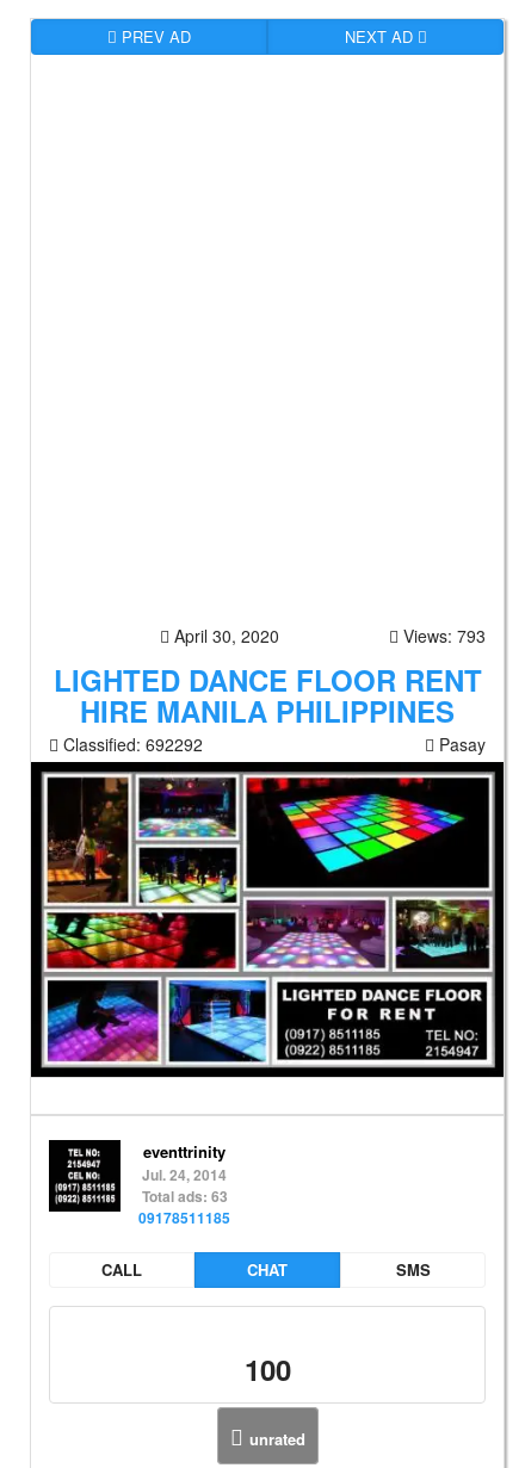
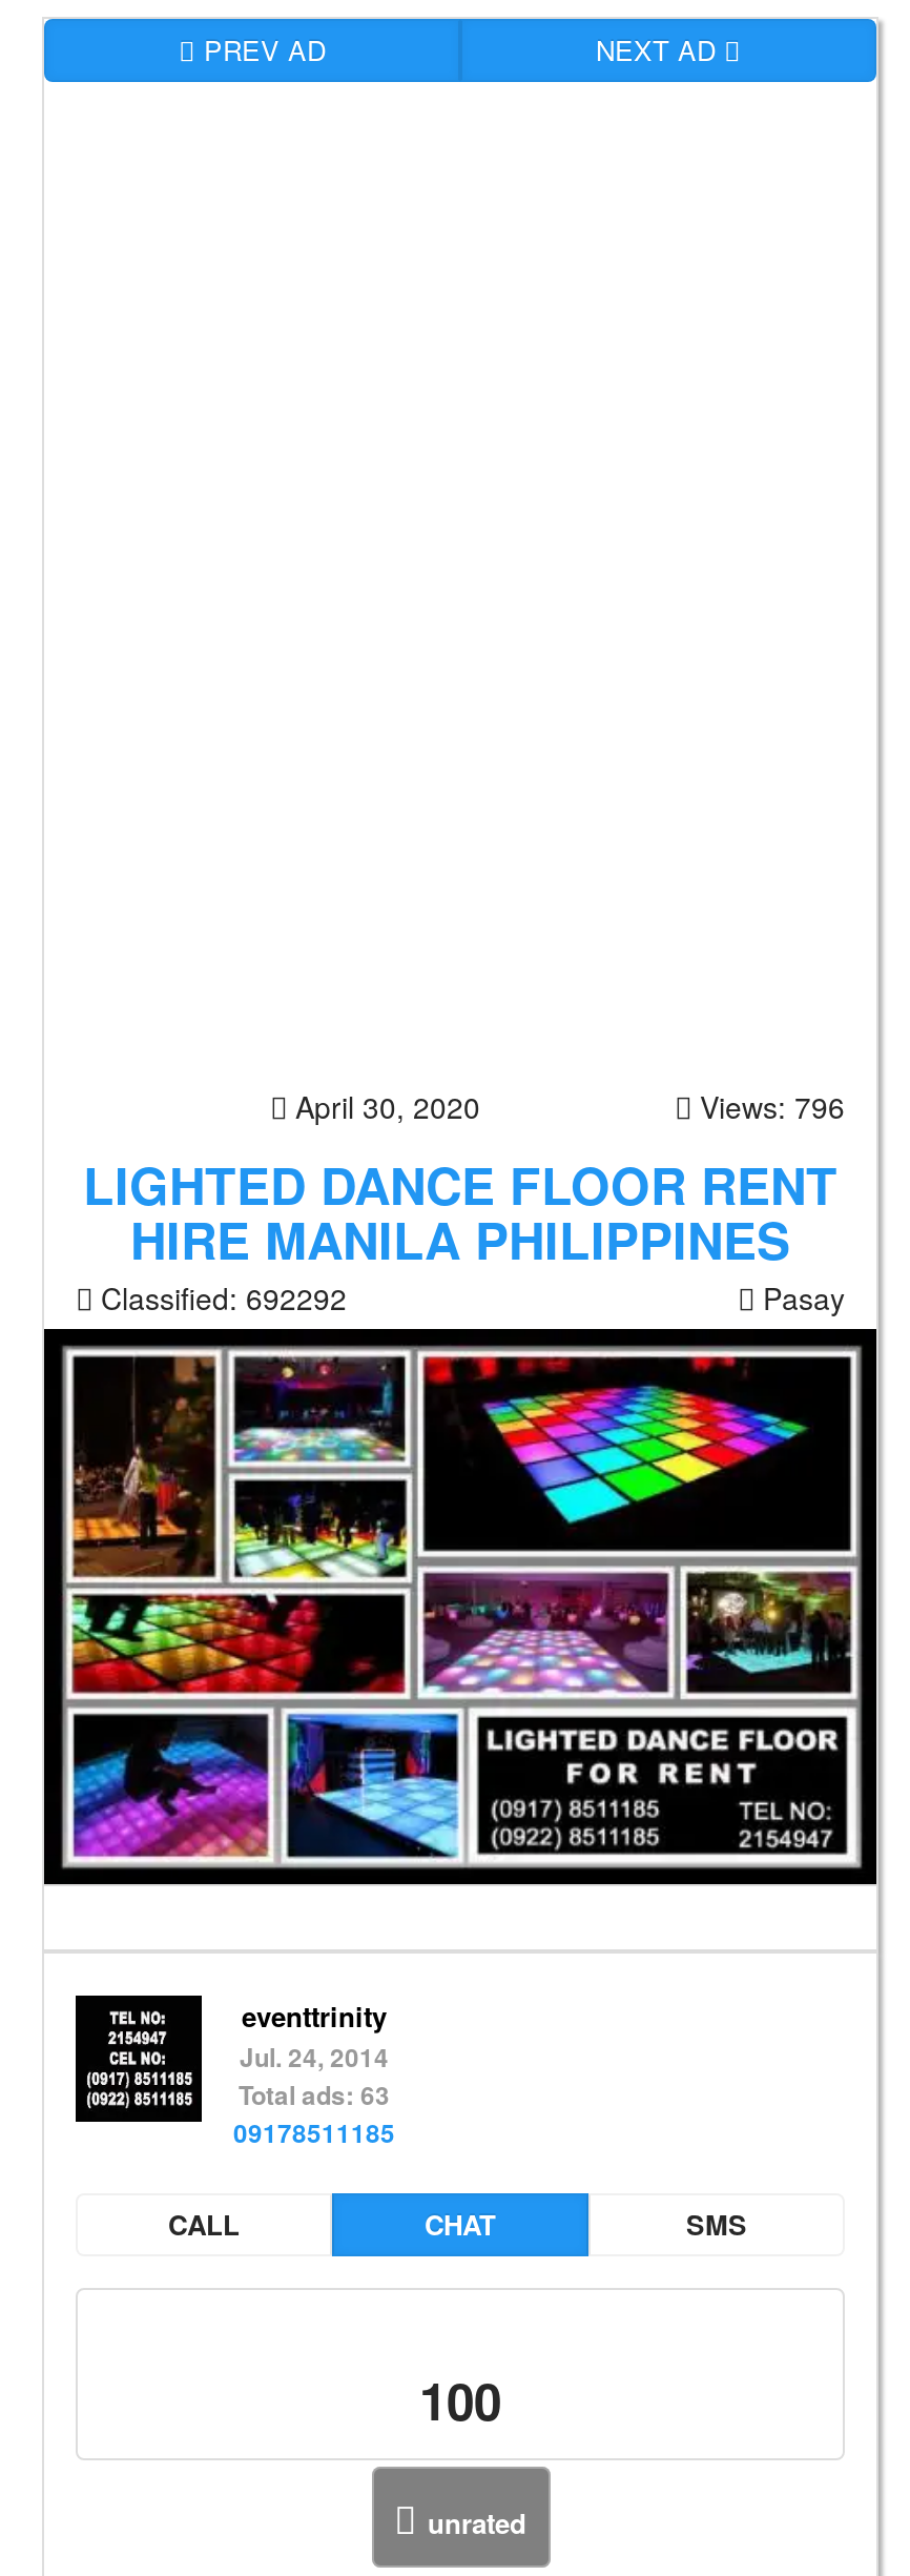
- Views: 793
+ Views: 796
